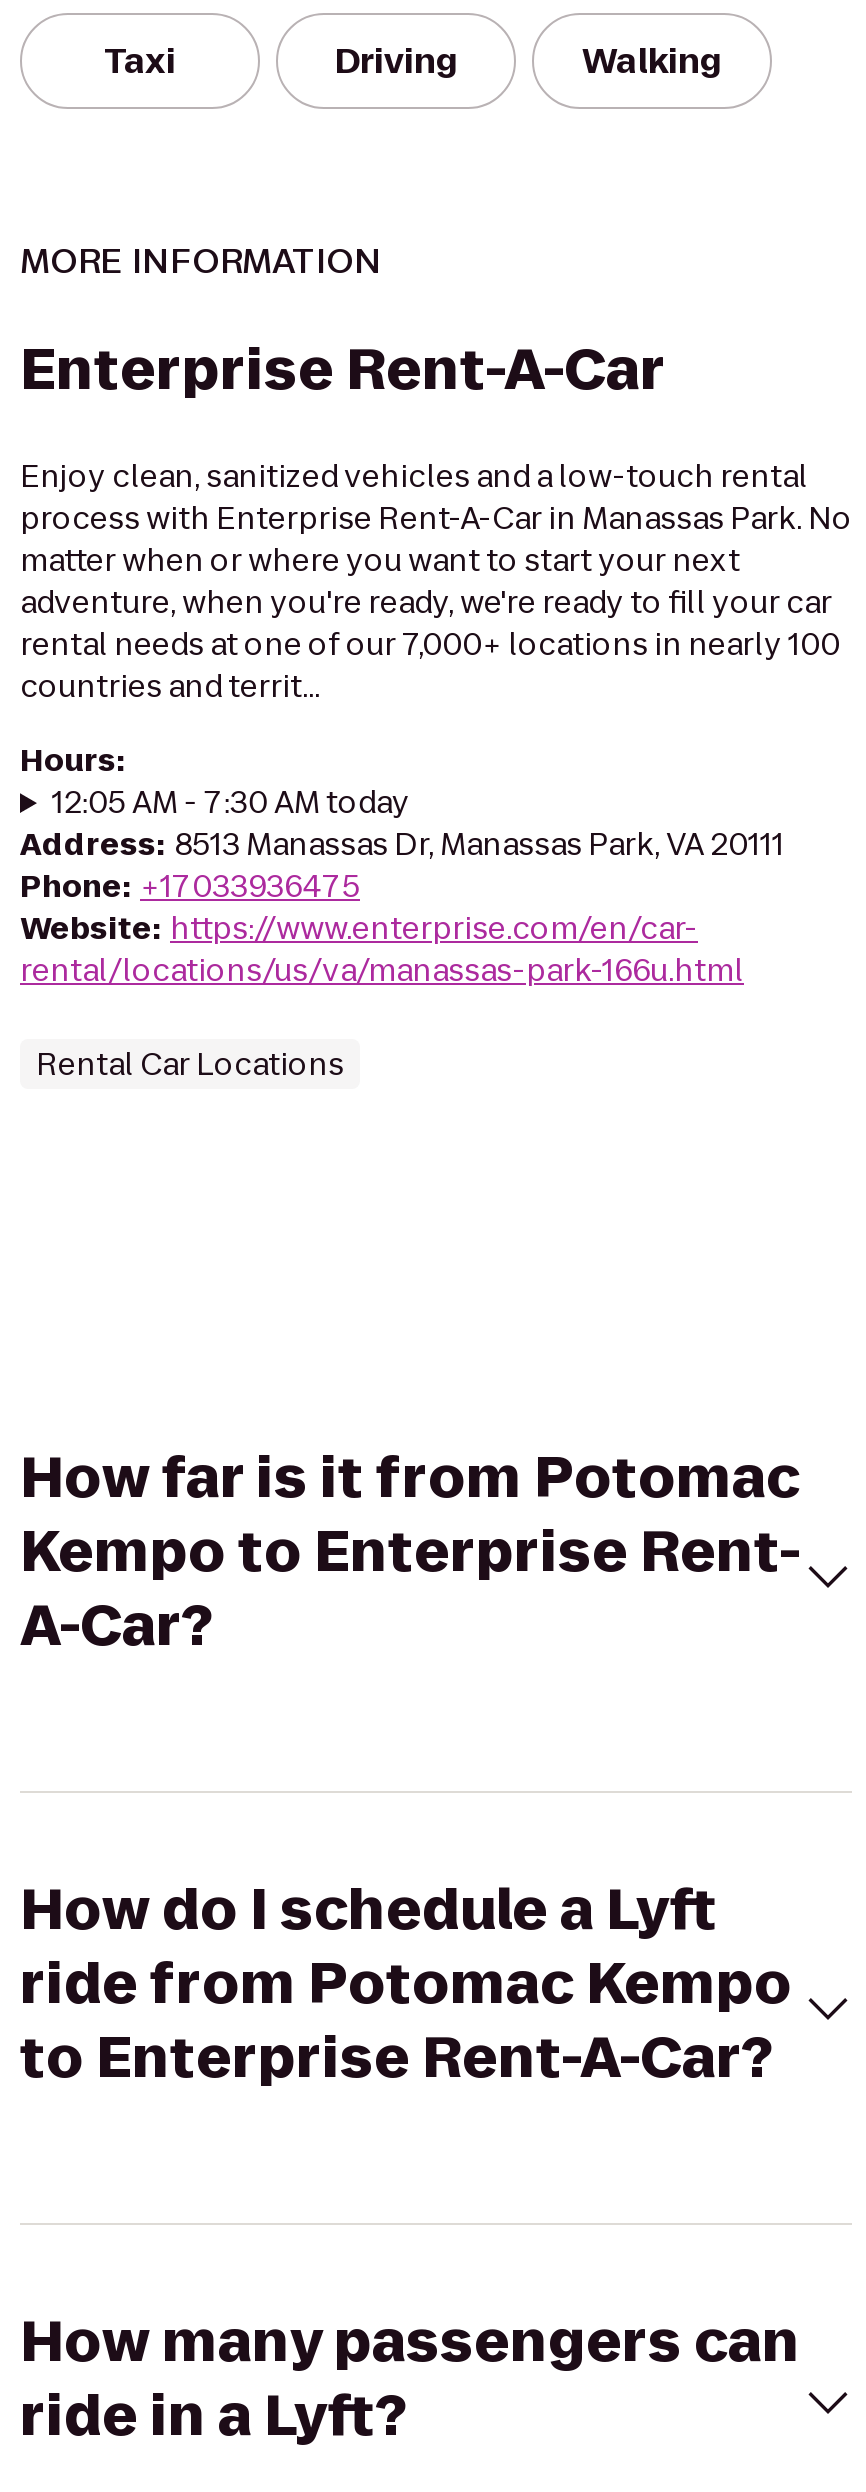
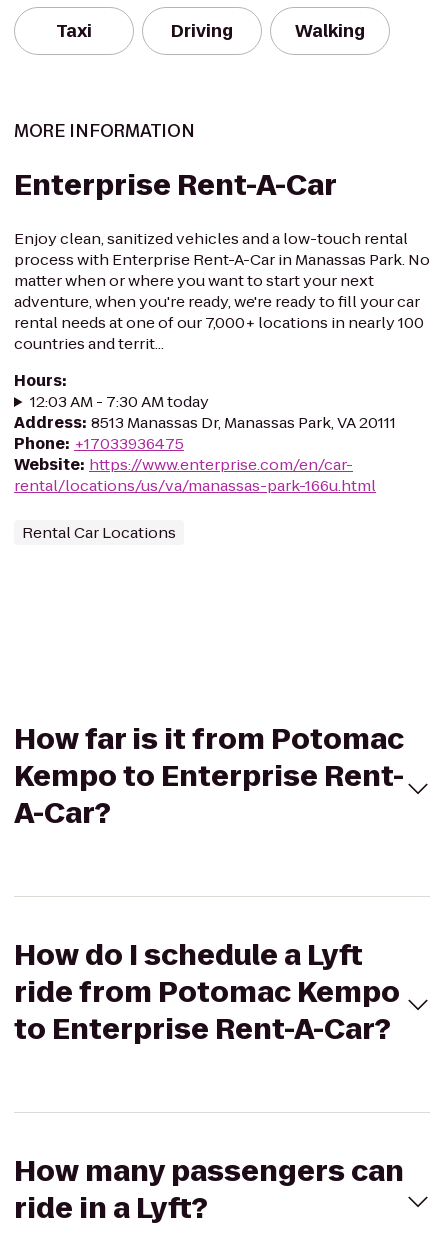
- 12:05 AM - 7:30 AM today
+ 12:03 AM - 7:30 AM today
